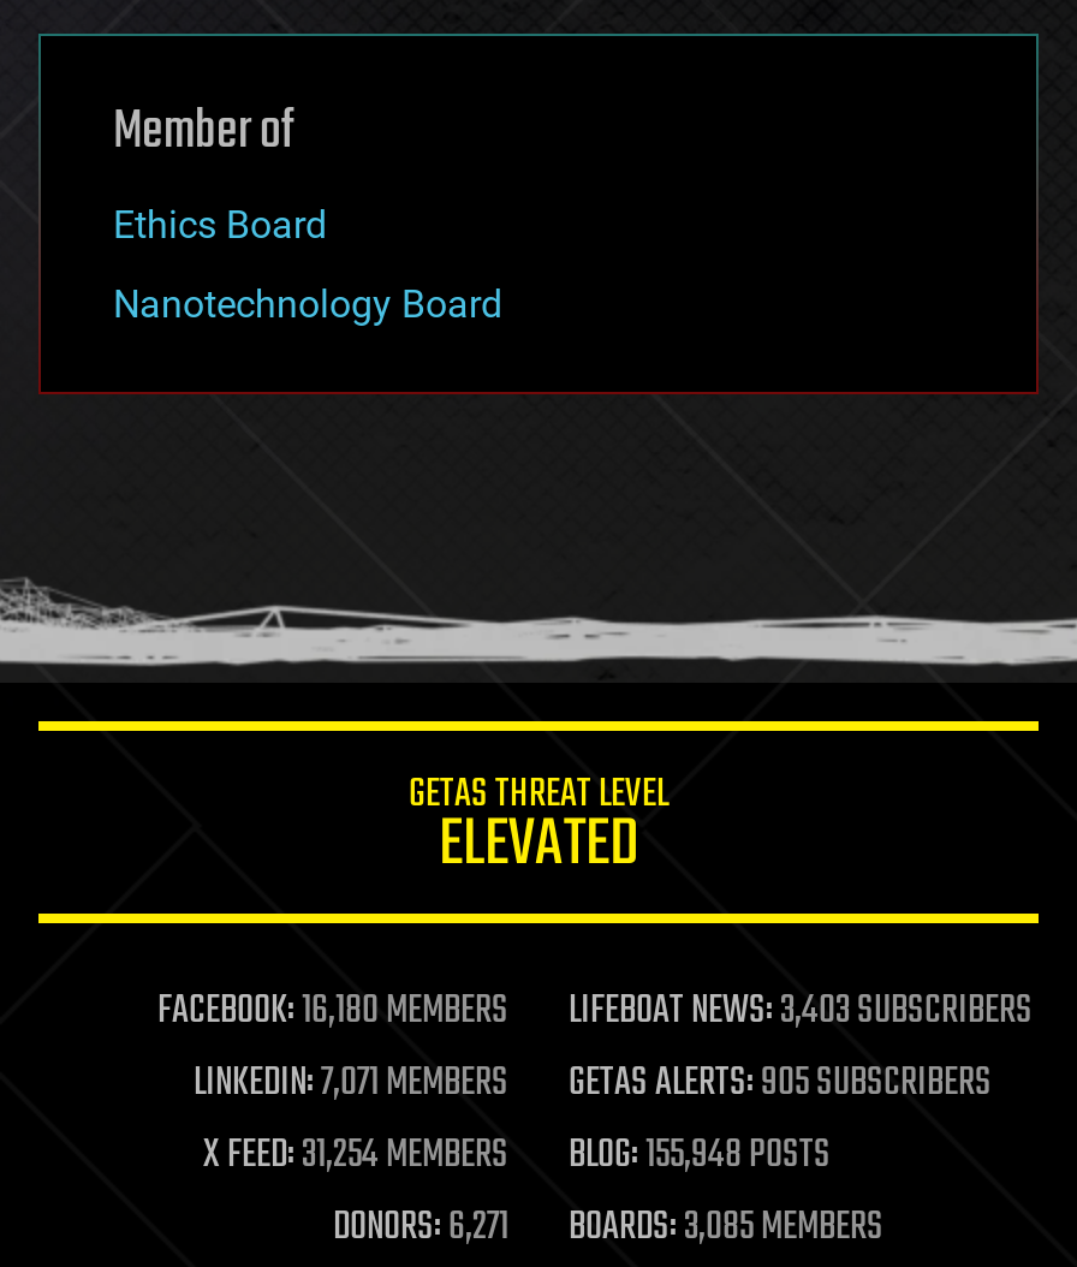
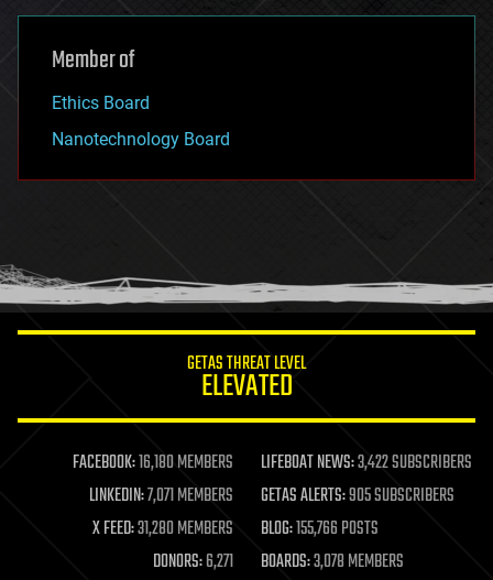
- LIFEBOAT NEWS:3,403 SUBSCRIBERS
+ LIFEBOAT NEWS:3,422 SUBSCRIBERS

- X FEED:31,254 MEMBERS
+ X FEED:31,280 MEMBERS

- BLOG:155,948 POSTS
+ BLOG:155,766 POSTS

- BOARDS:3,085 MEMBERS
+ BOARDS:3,078 MEMBERS
